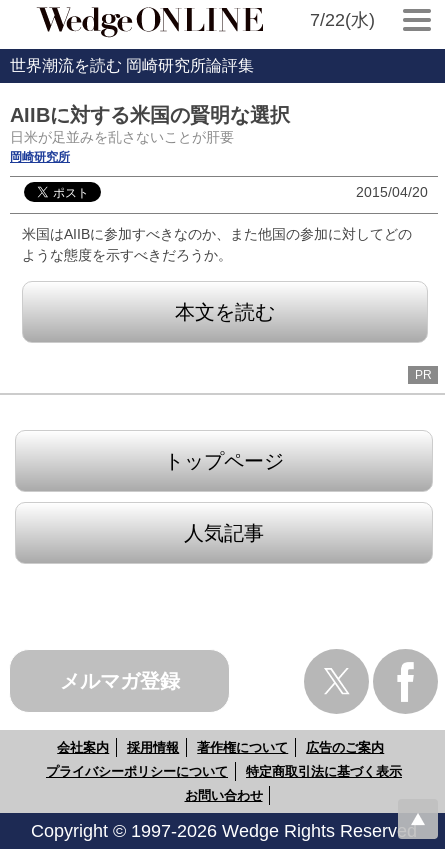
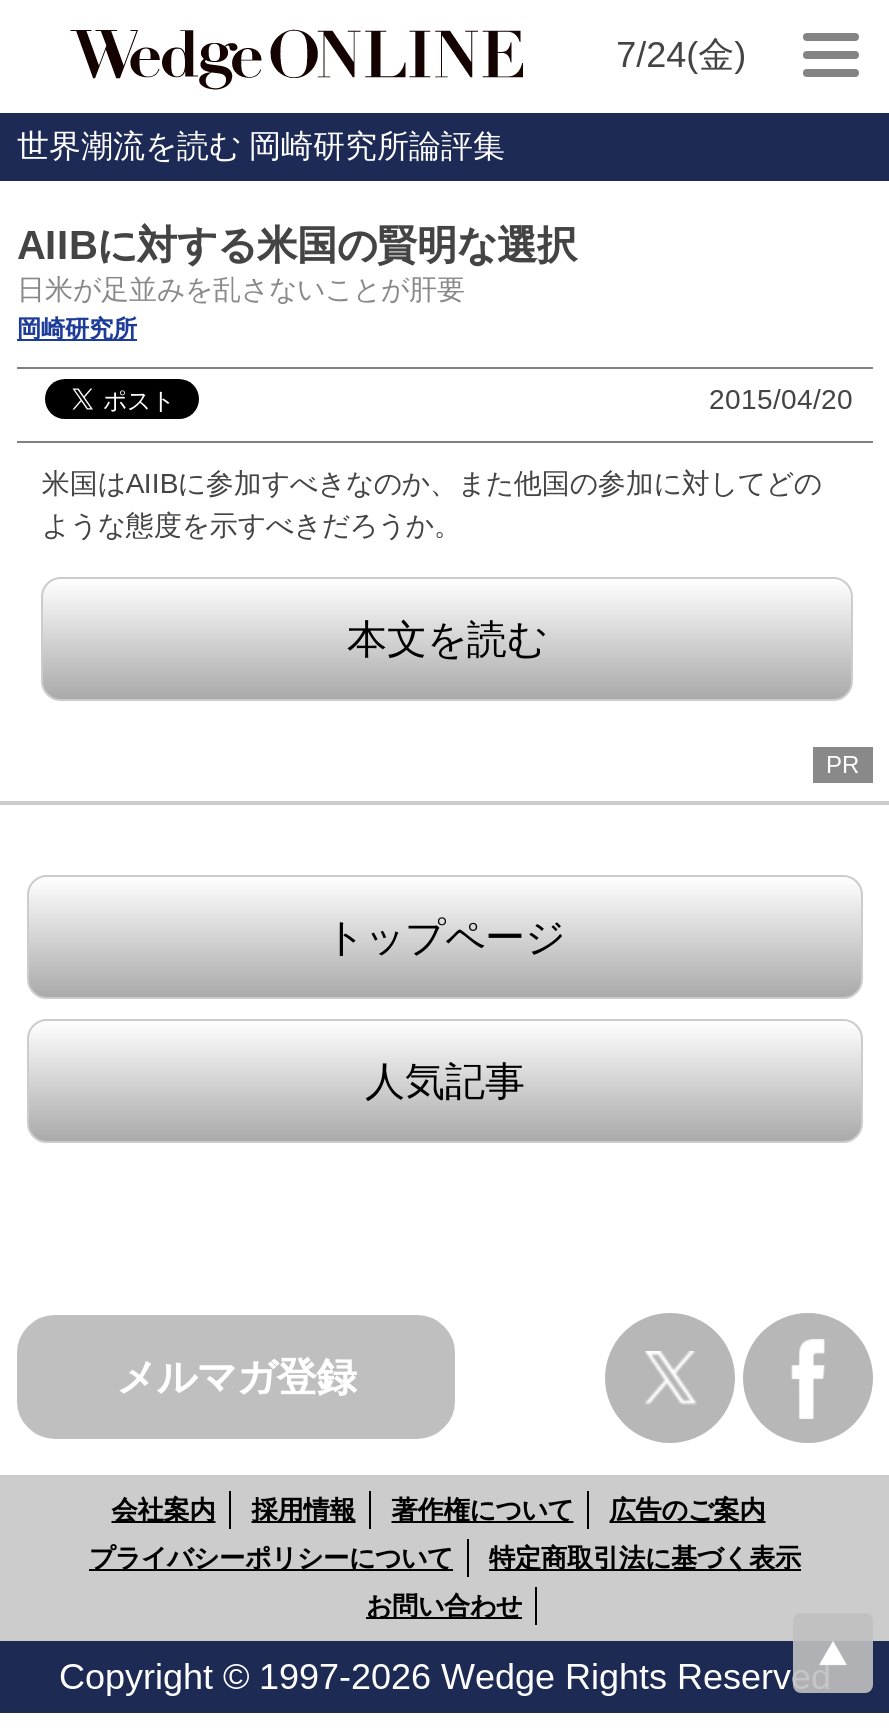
- 7/22(水)
+ 7/24(金)
